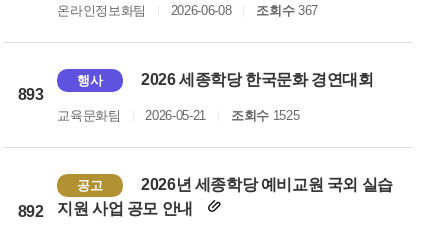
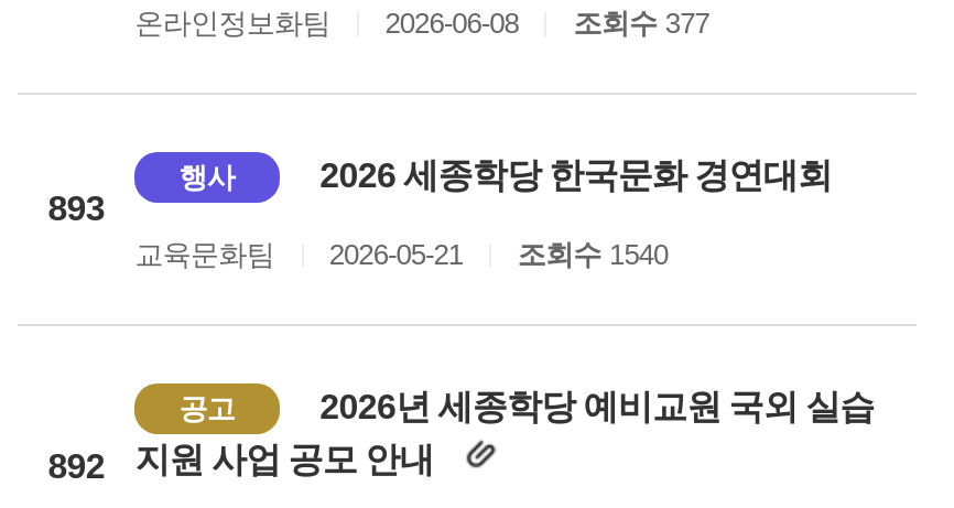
- 온라인정보화팀 2026-06-08 조회수 367
+ 온라인정보화팀 2026-06-08 조회수 377

- 교육문화팀 2026-05-21 조회수 1525
+ 교육문화팀 2026-05-21 조회수 1540
